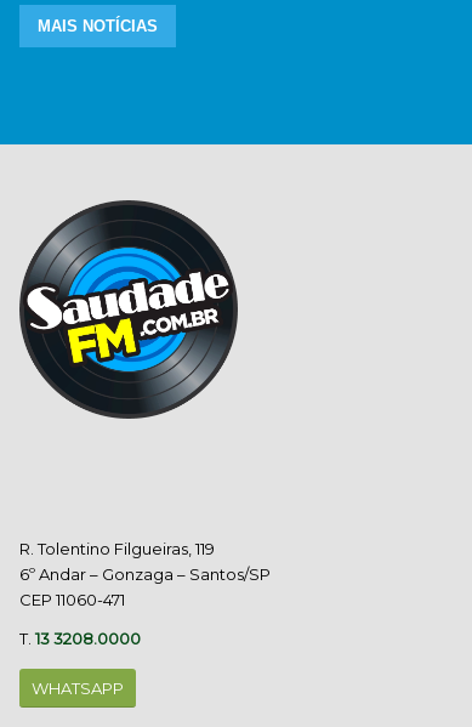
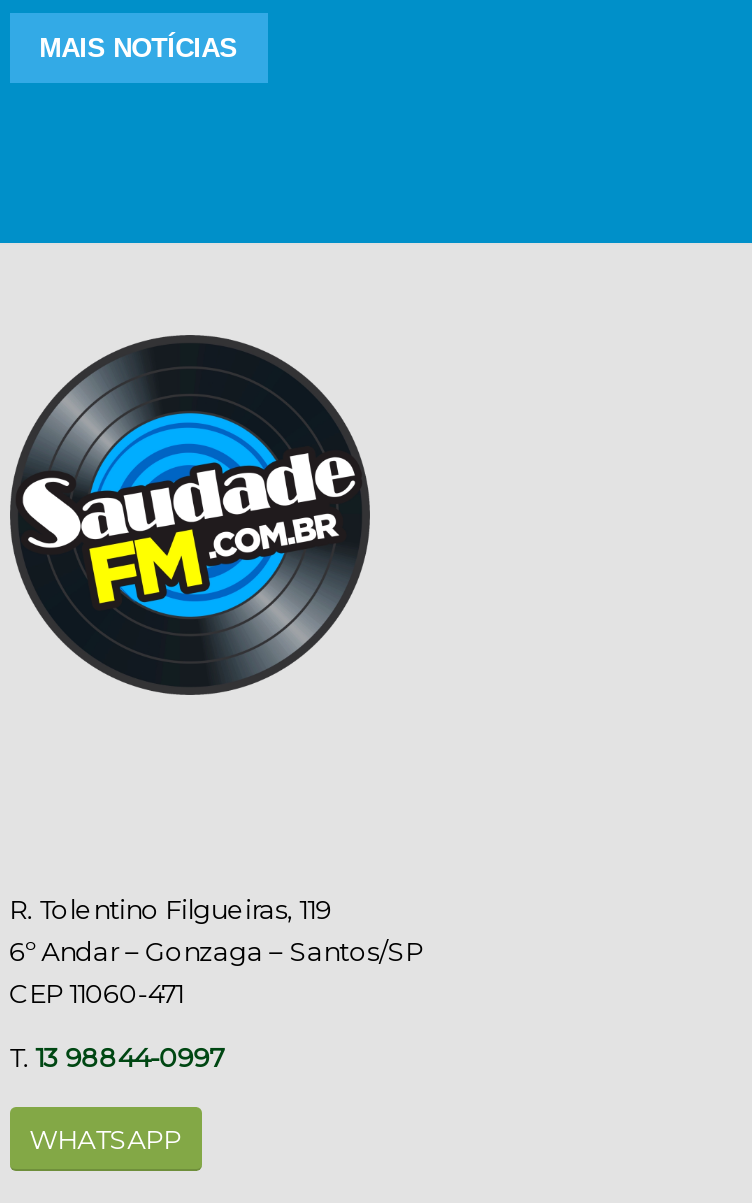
- T. 13 3208.0000
+ T. 13 98844-0997
